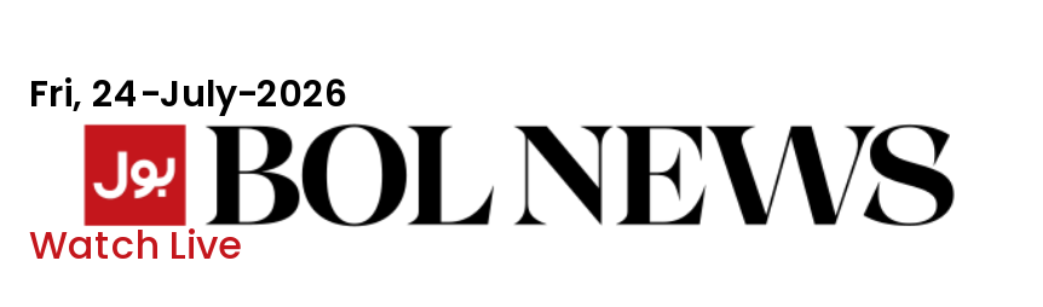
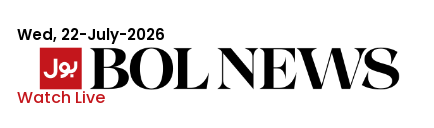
- Fri, 24-July-2026
+ Wed, 22-July-2026
